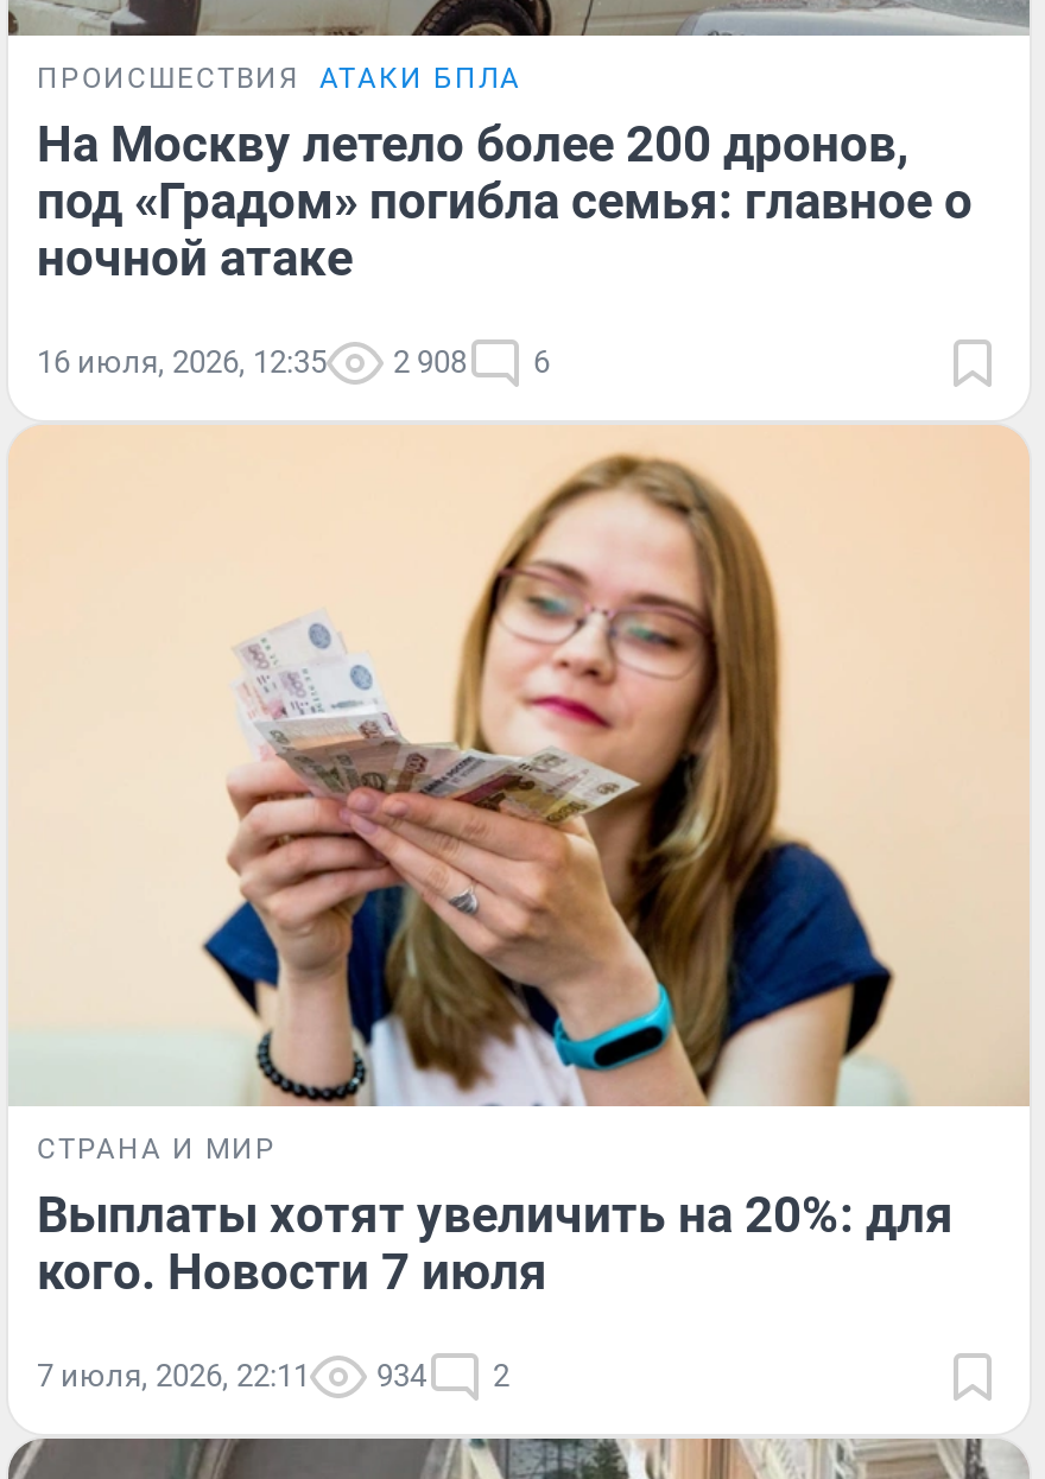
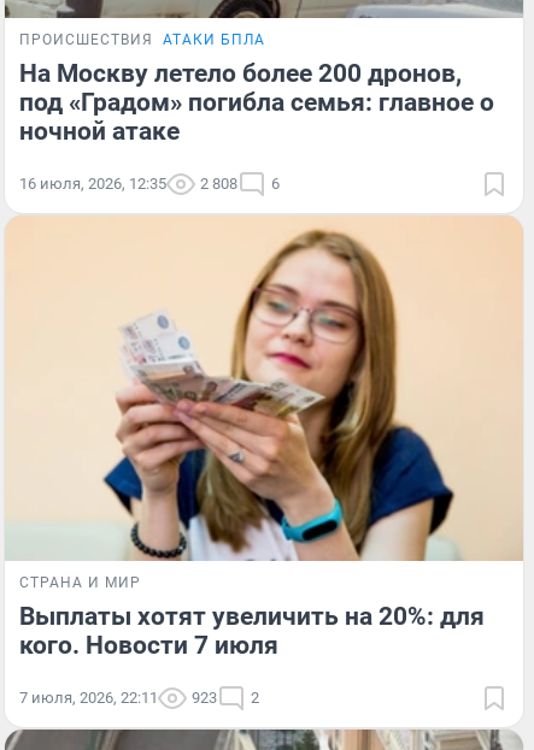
- 16 июля, 2026, 12:35 2 908 6
+ 16 июля, 2026, 12:35 2 808 6

- 7 июля, 2026, 22:11 934 2
+ 7 июля, 2026, 22:11 923 2
